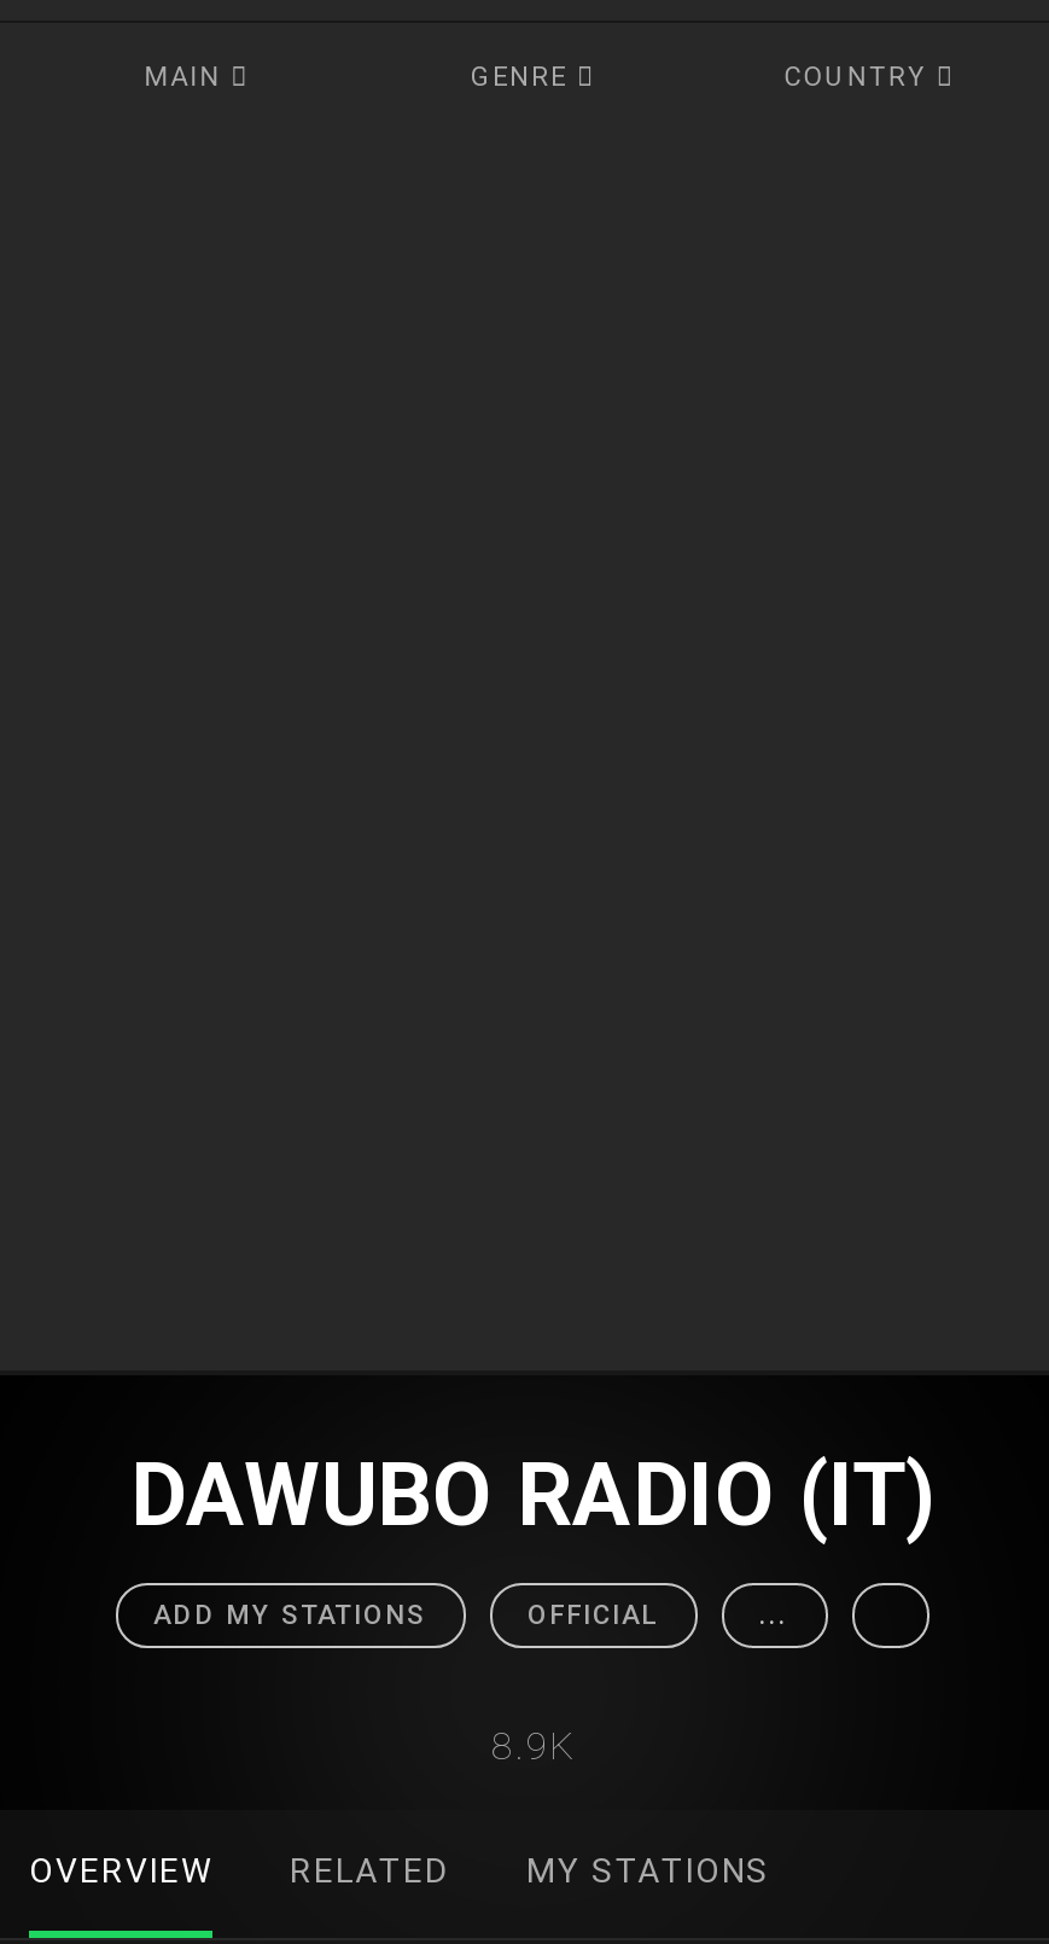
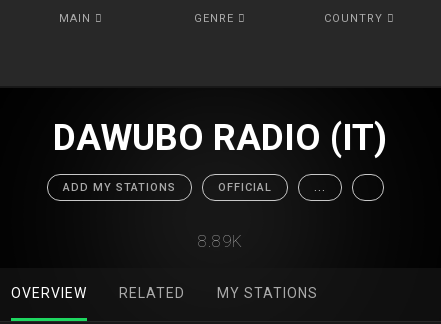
- 8.9K
+ 8.89K
